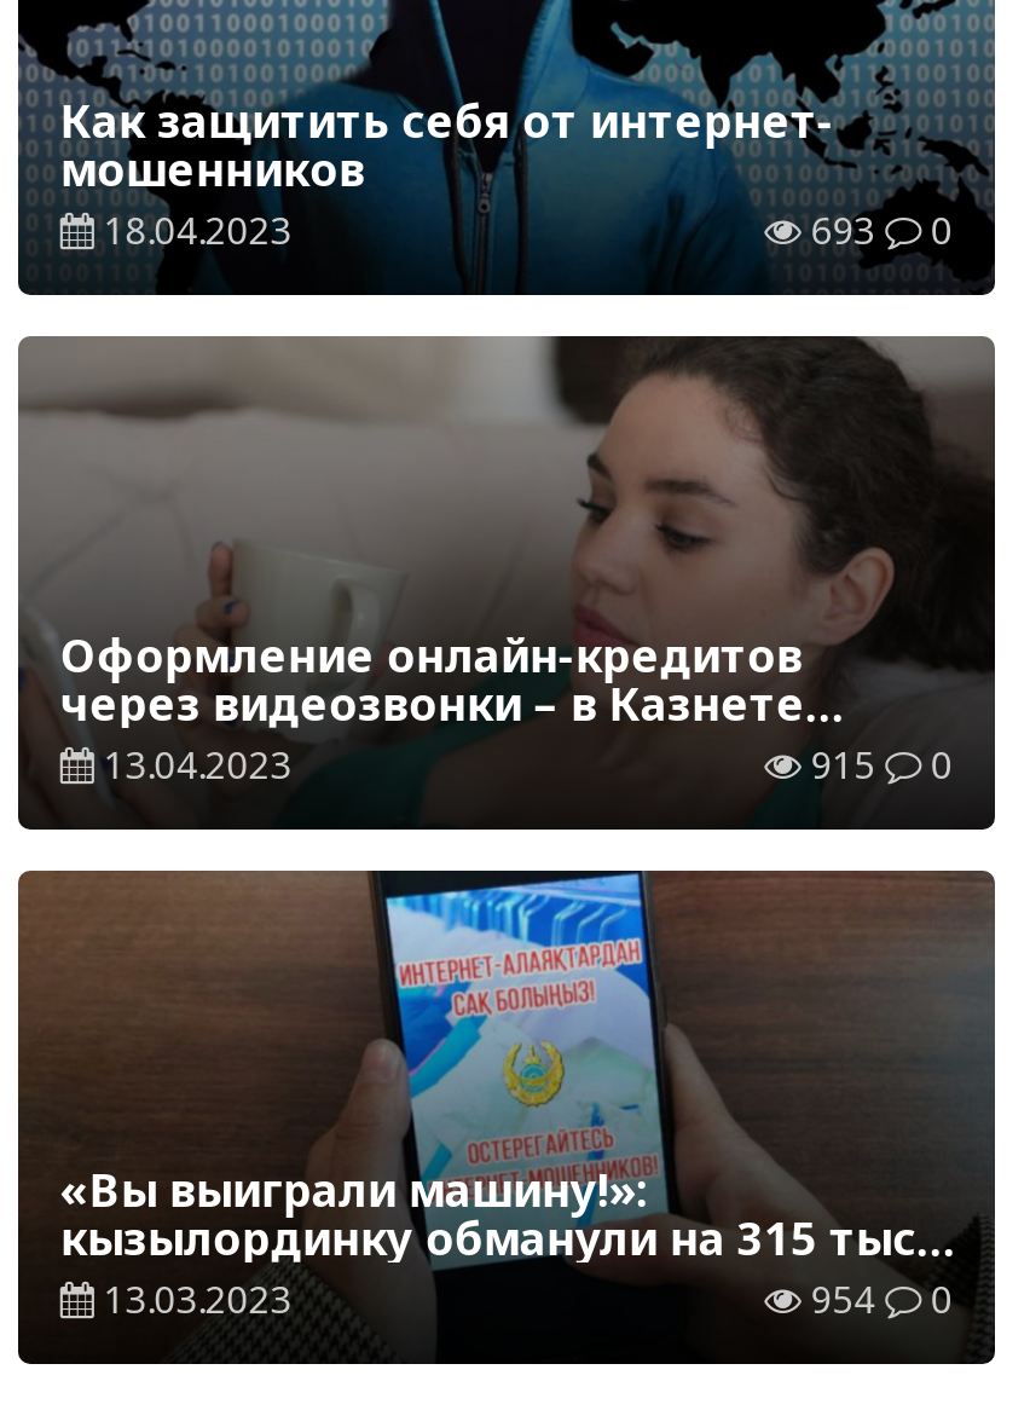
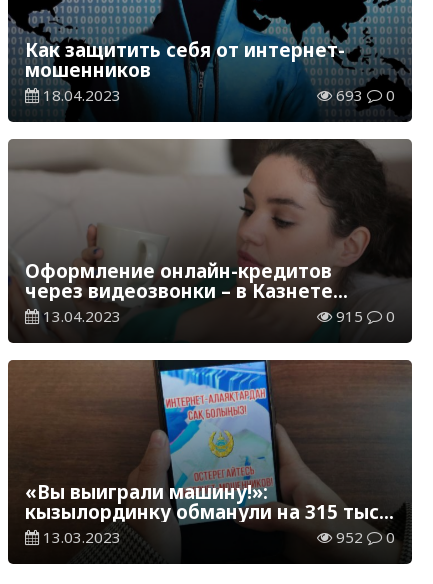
- 954 0
+ 952 0
